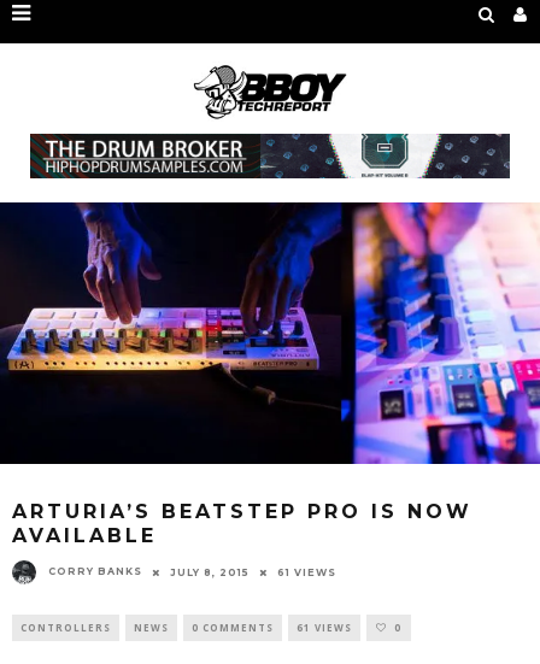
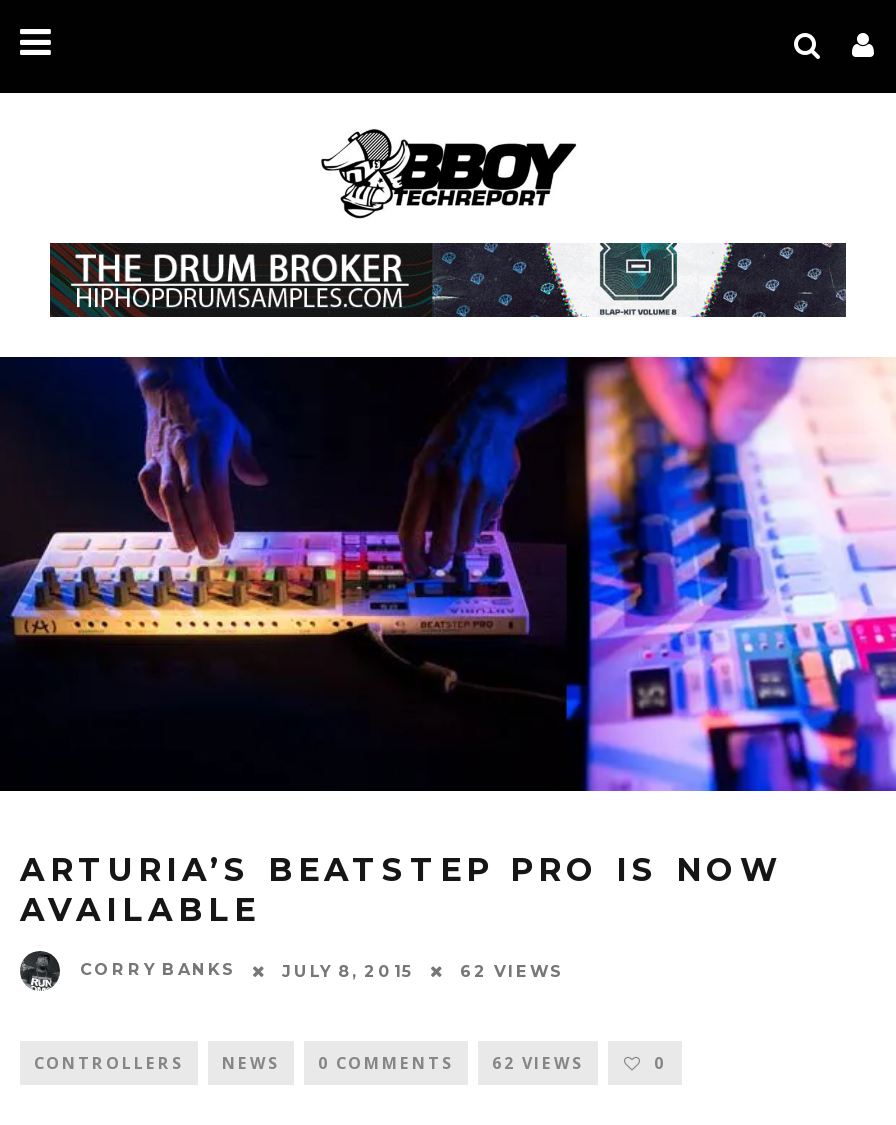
- 61 VIEWS
+ 62 VIEWS

- CONTROLLERS NEWS 0 COMMENTS 61 VIEWS
+ CONTROLLERS NEWS 0 COMMENTS 62 VIEWS
